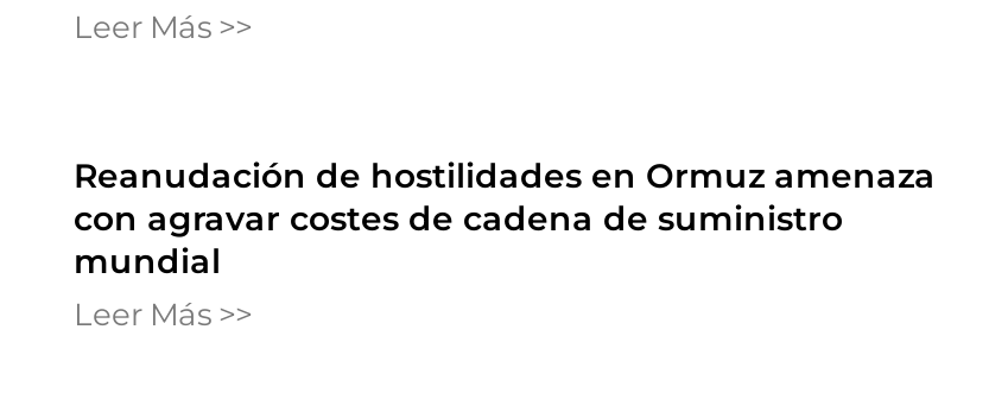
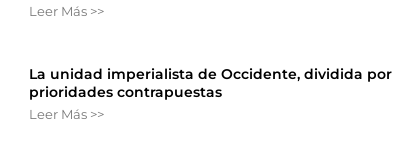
- Reanudación de hostilidades en Ormuz amenaza
- con agravar costes de cadena de suministro
- mundial
+ La unidad imperialista de Occidente, dividida por
+ prioridades contrapuestas
